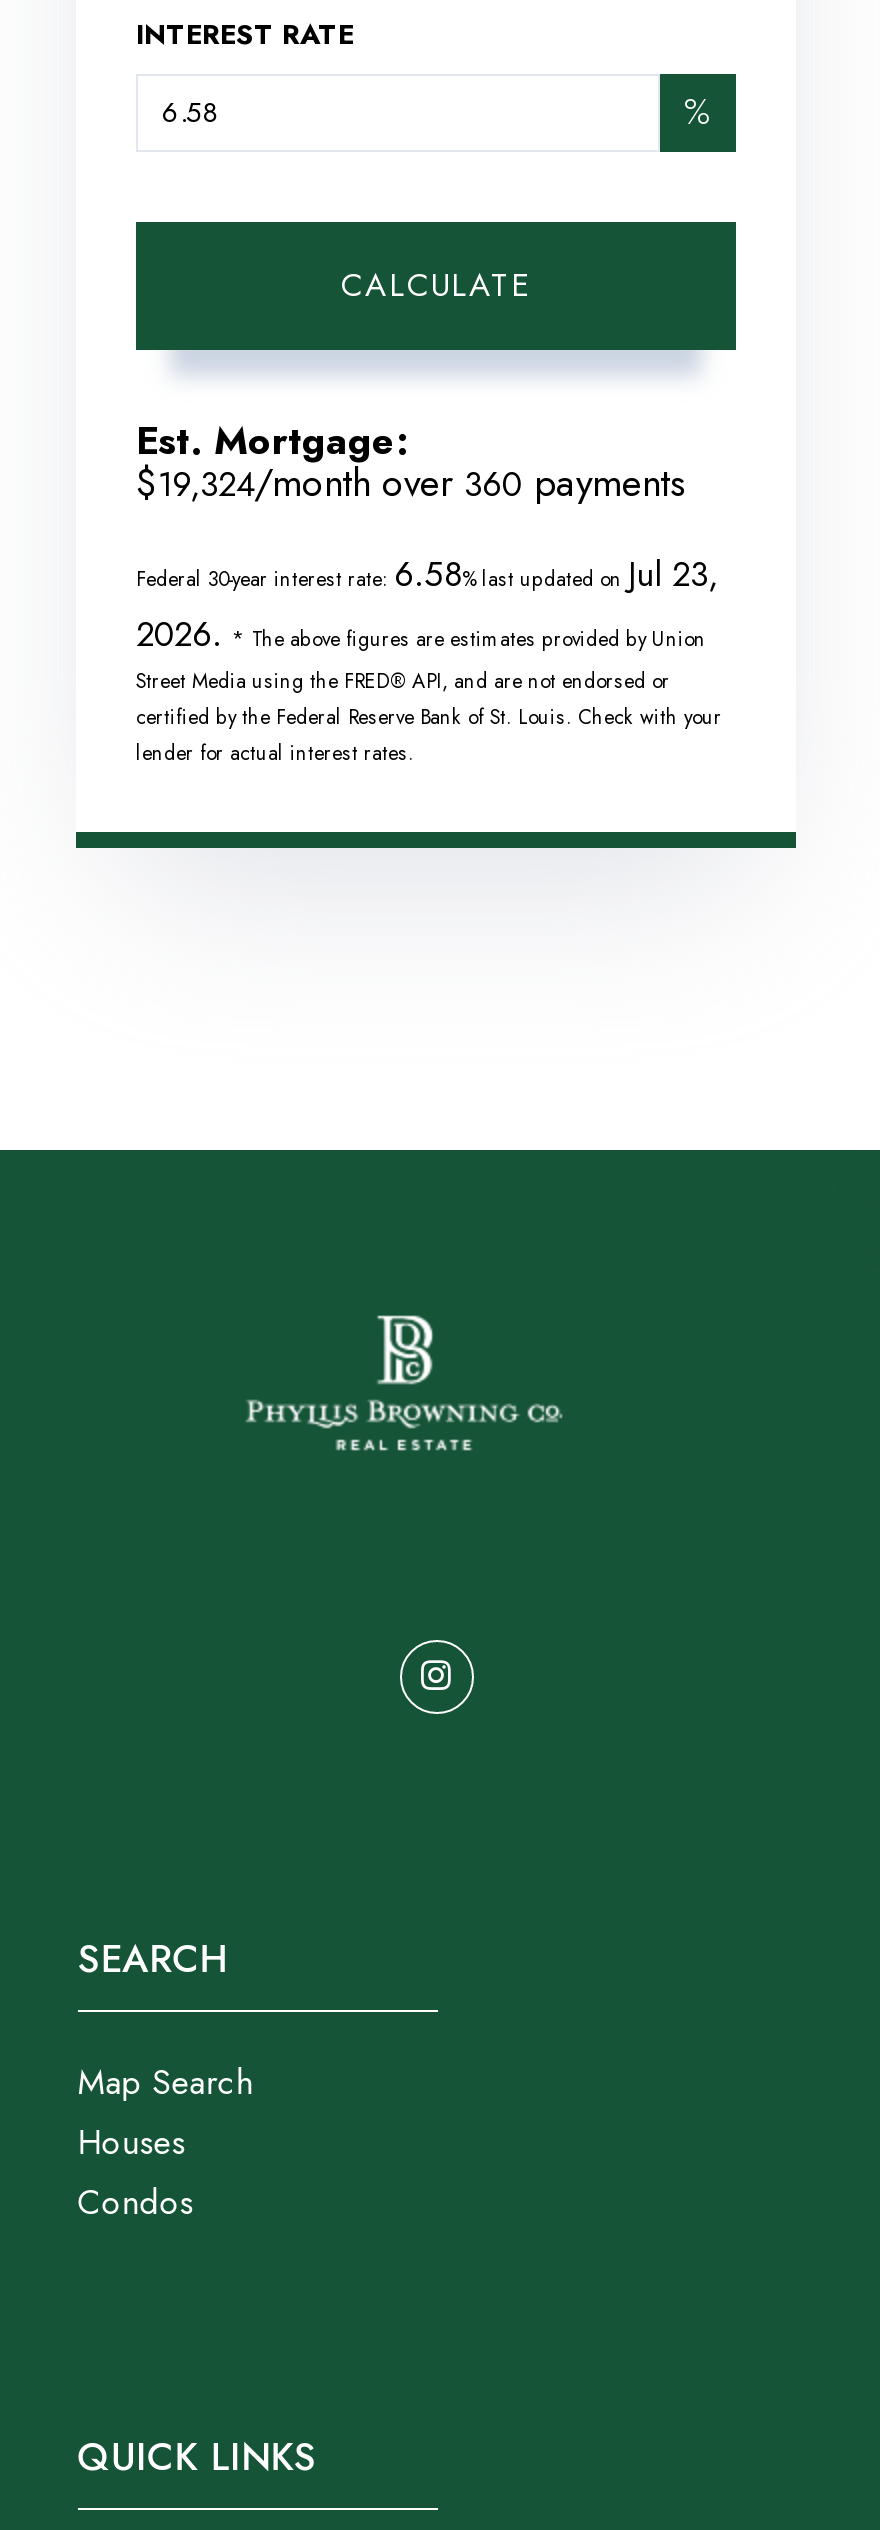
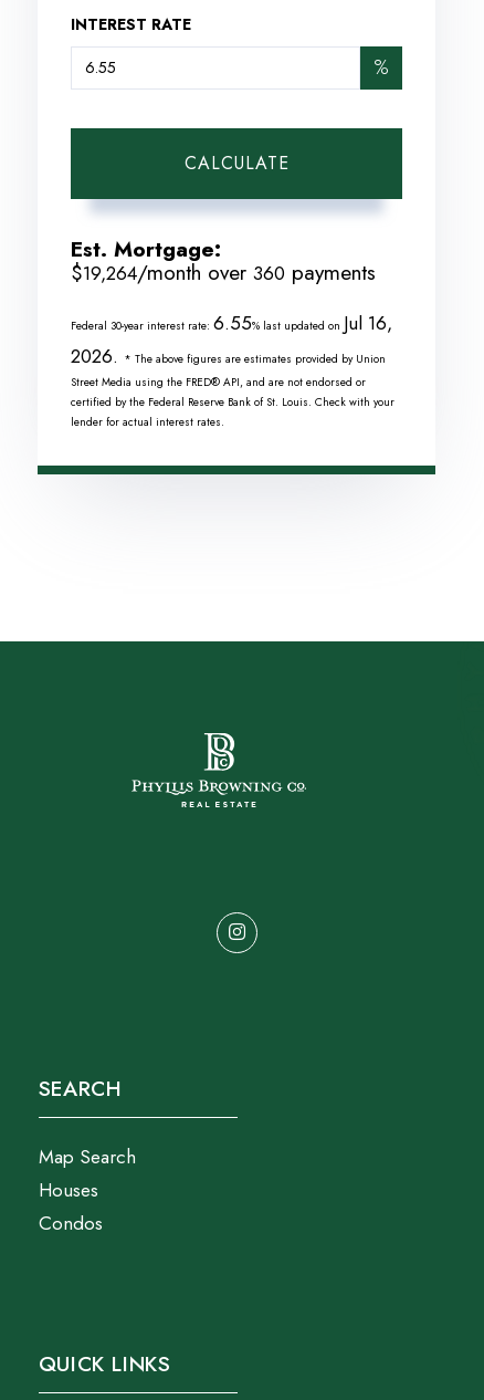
- $19,324/month over 360 payments
+ $19,264/month over 360 payments

- Federal 30-year interest rate: 6.58% last updated on Jul 23,
+ Federal 30-year interest rate: 6.55% last updated on Jul 16,
